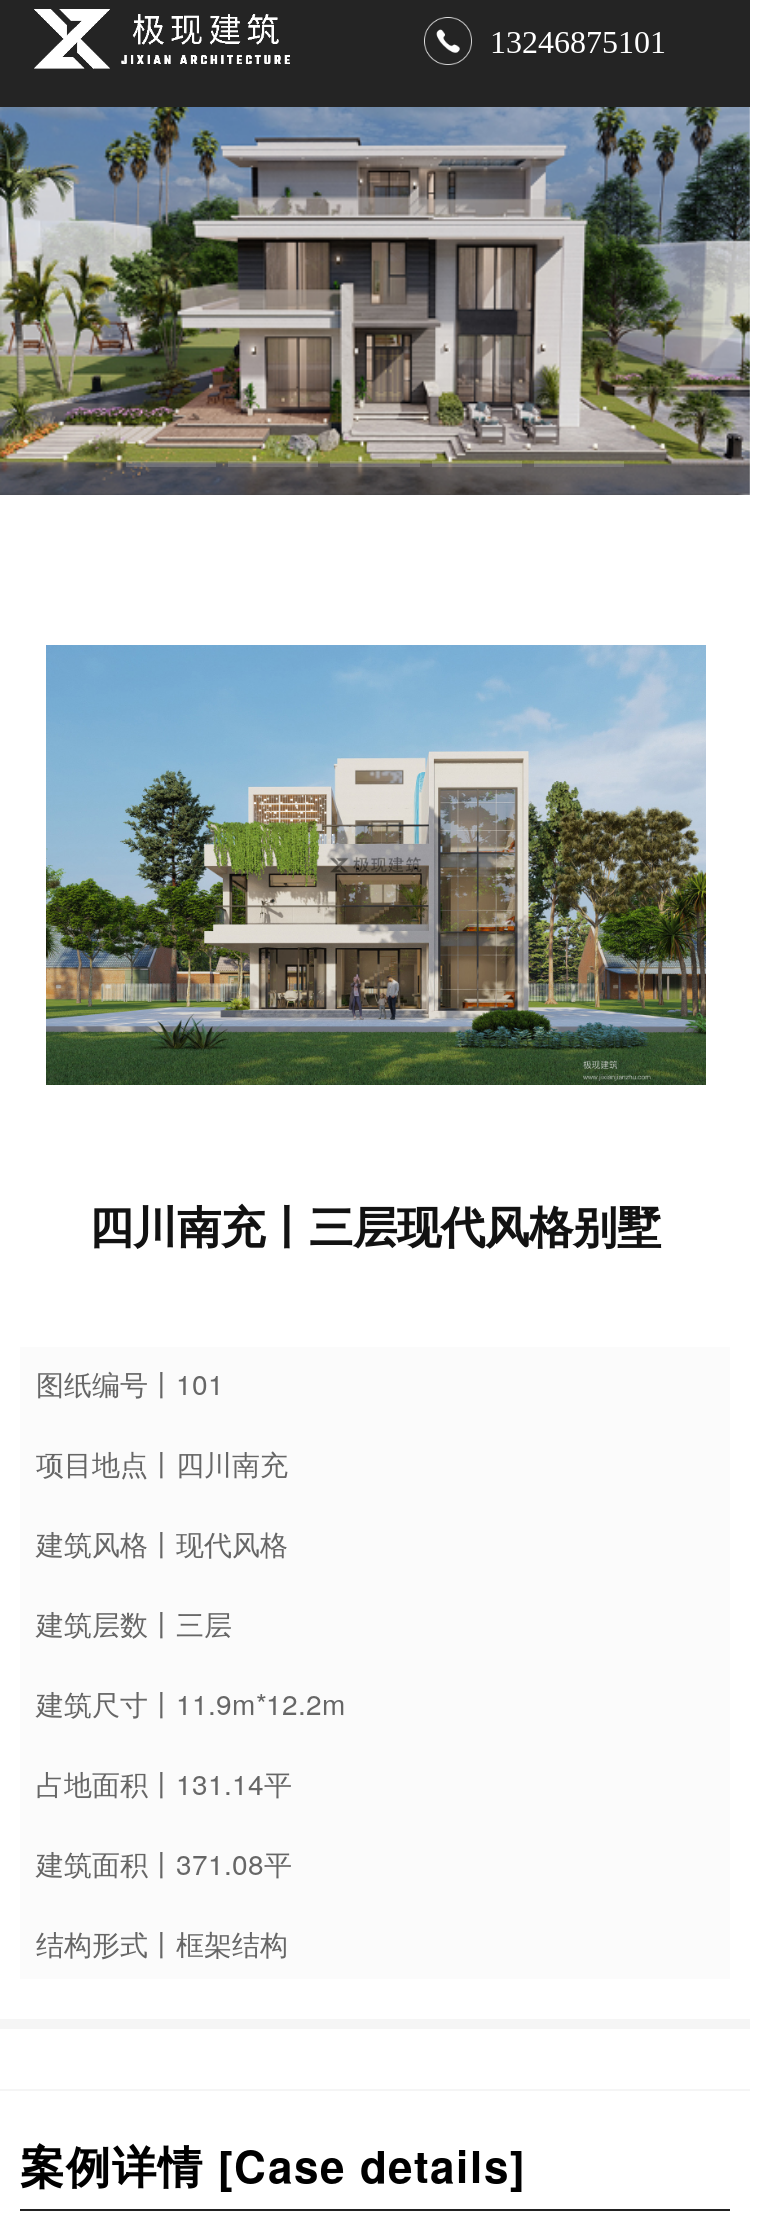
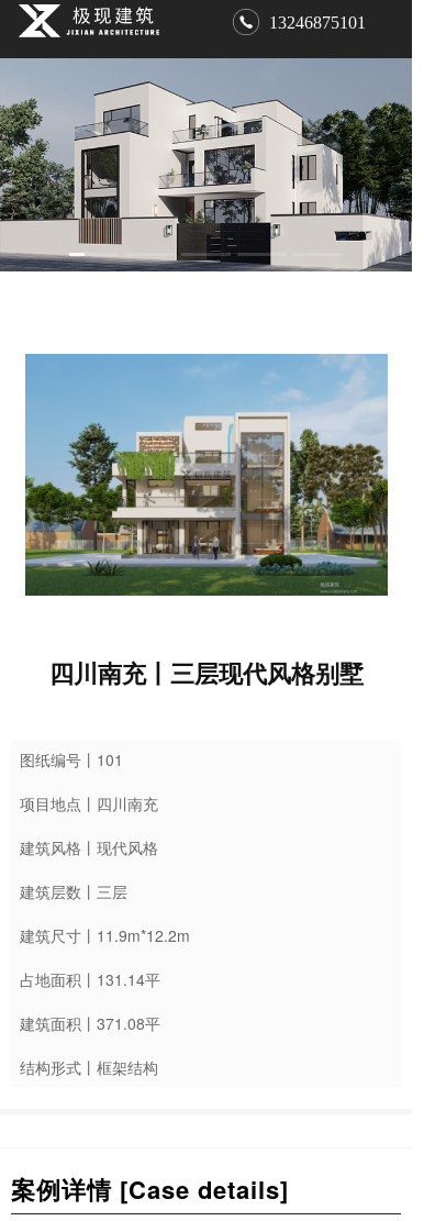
- [image]
+ [image]
